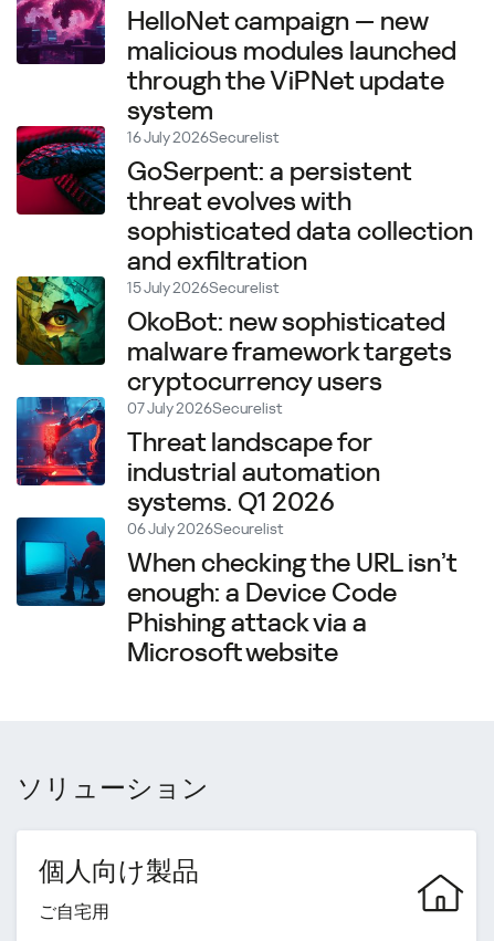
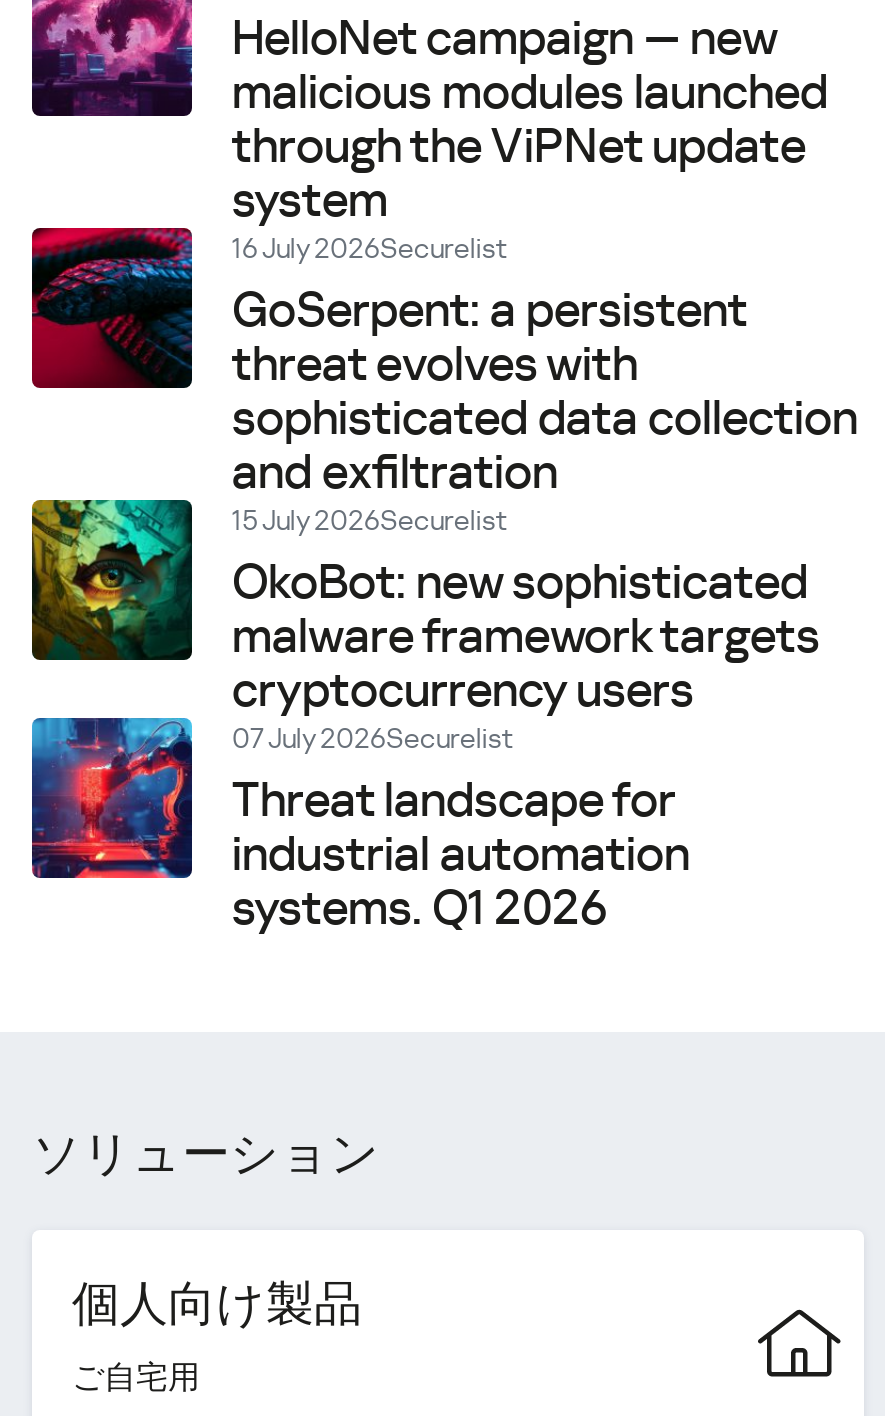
- [image]
- 06 July 2026Securelist
- When checking the URL isn’t
- enough: a Device Code
- Phishing attack via a
- Microsoft website
